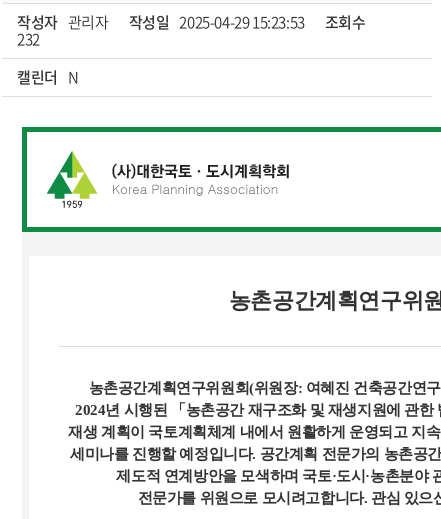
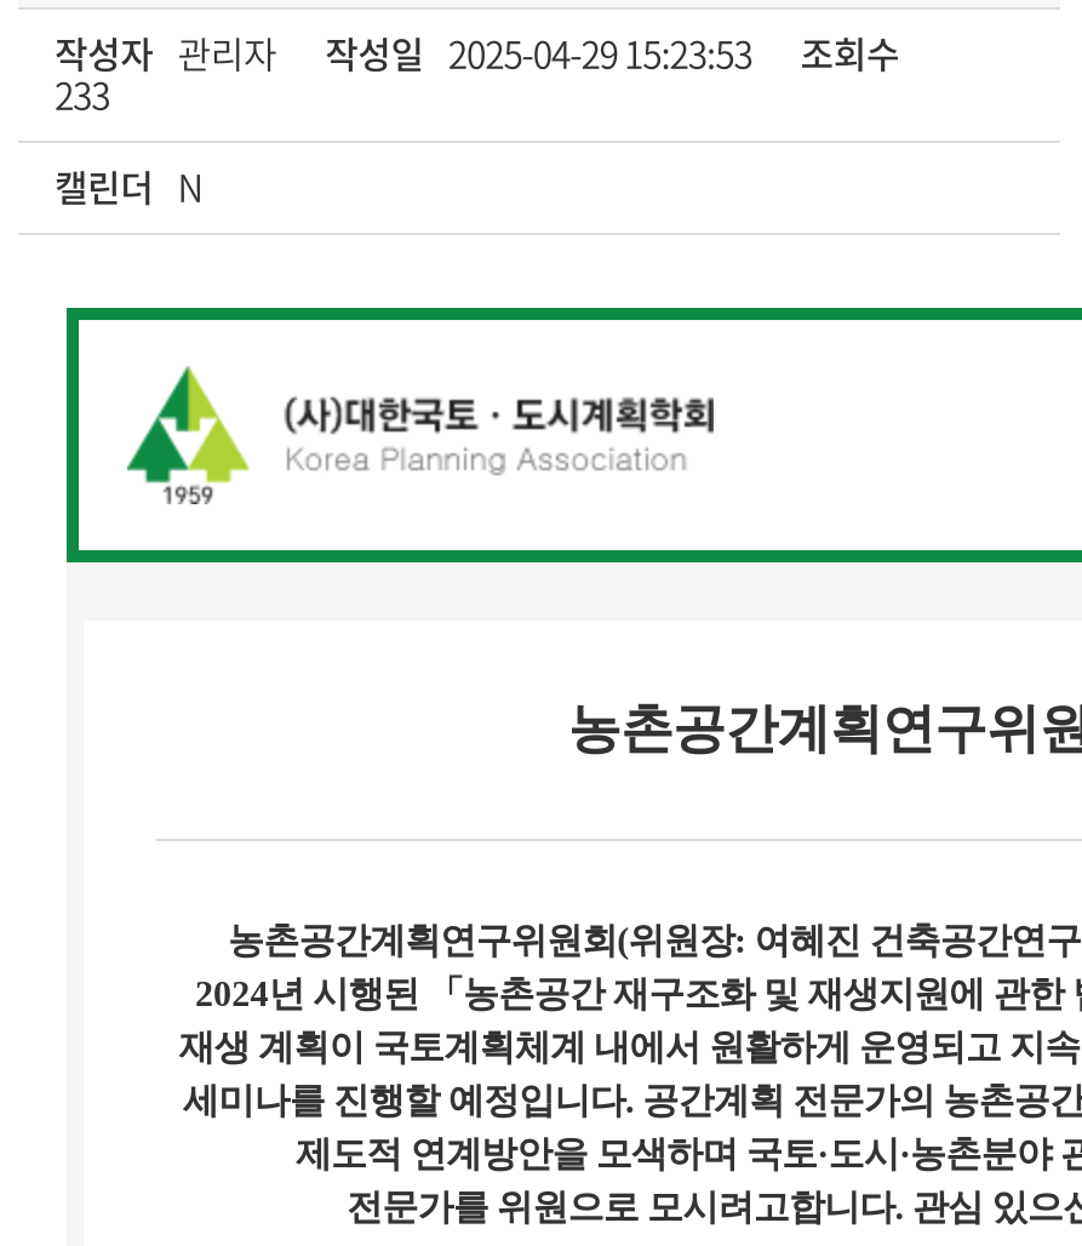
- 232
+ 233
